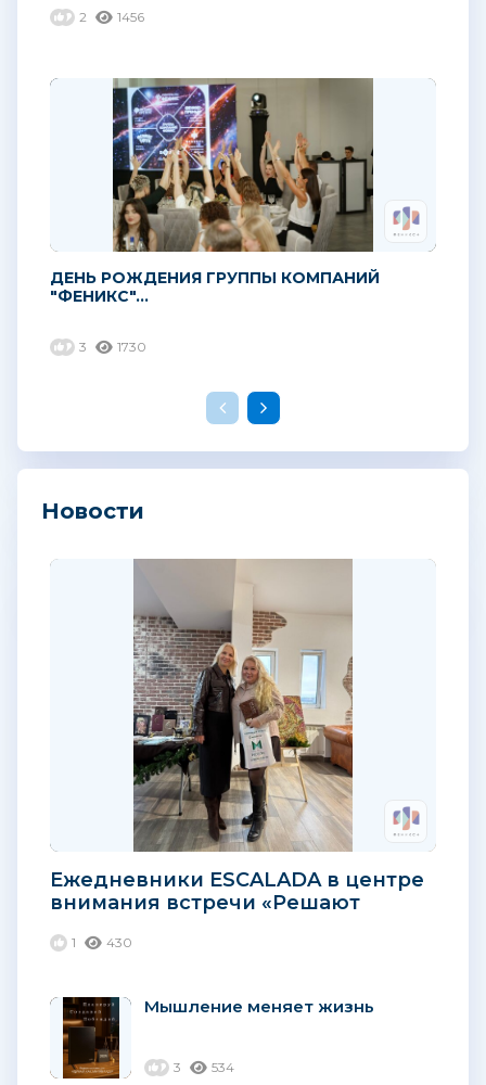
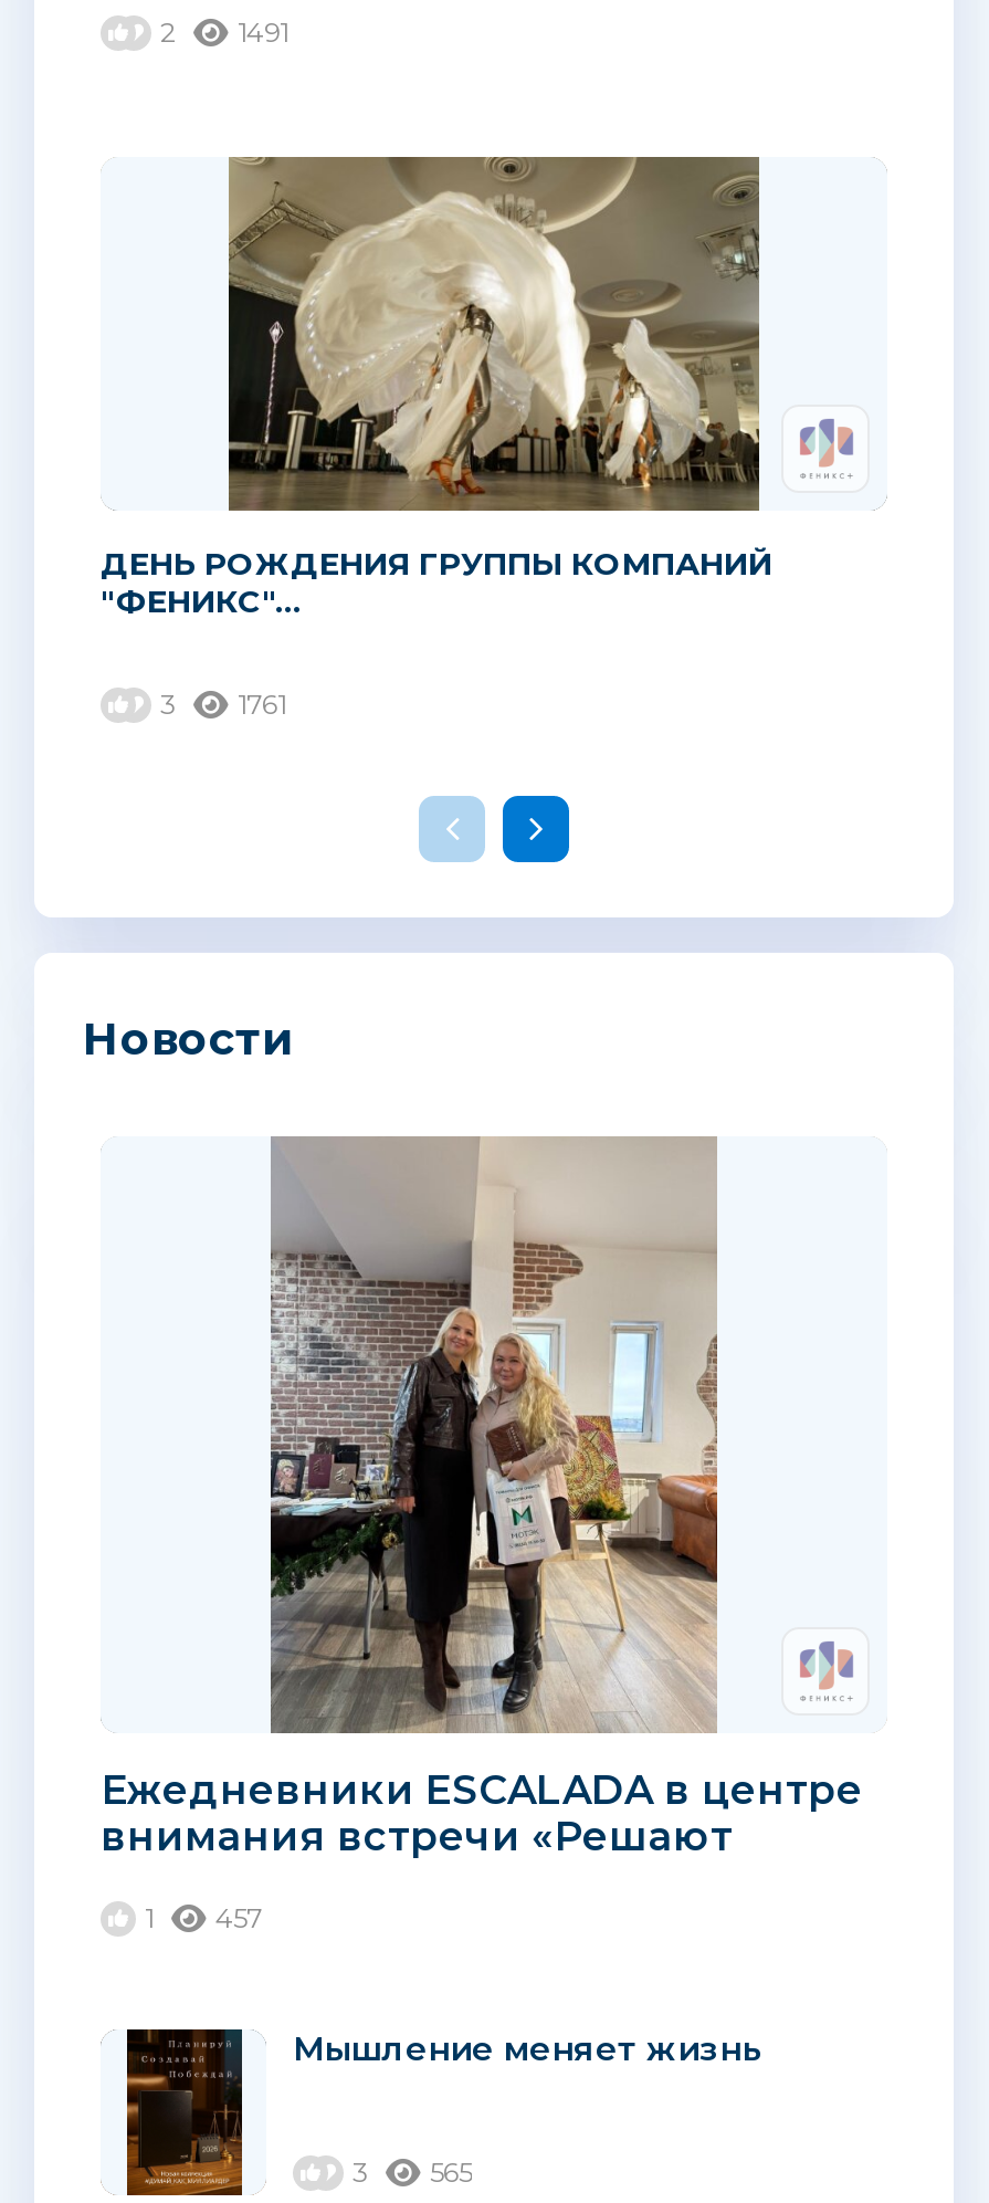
- 2 1456
+ 2 1491

- [image]
+ [image]

- 3 1730
+ 3 1761

- 1 430
+ 1 457

- 3 534
+ 3 565
